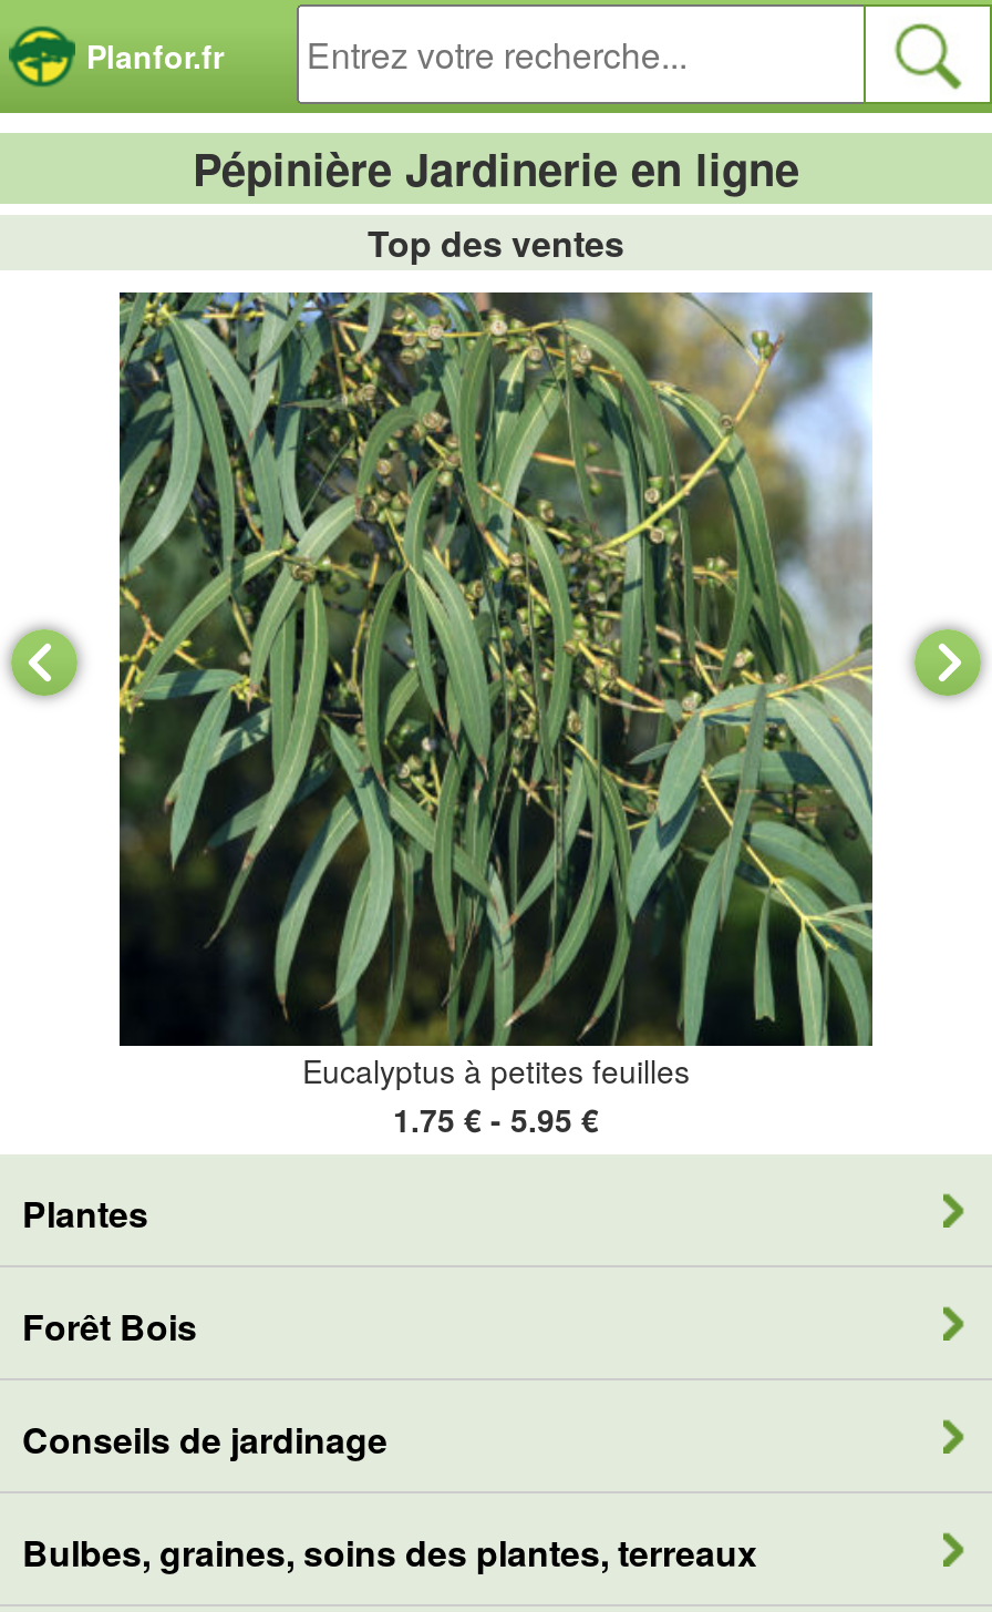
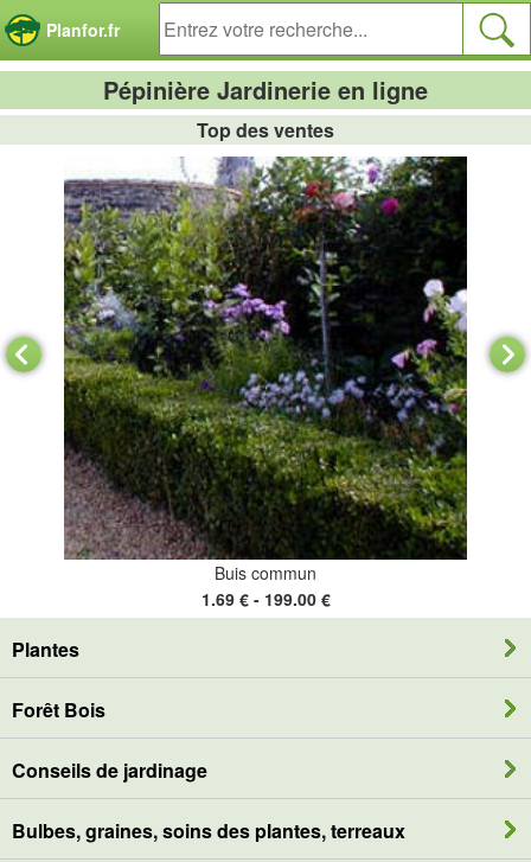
- [image]
- Eucalyptus à petites feuilles
- 1.75 € - 5.95 €
+ [image]
+ Buis commun
+ 1.69 € - 199.00 €
